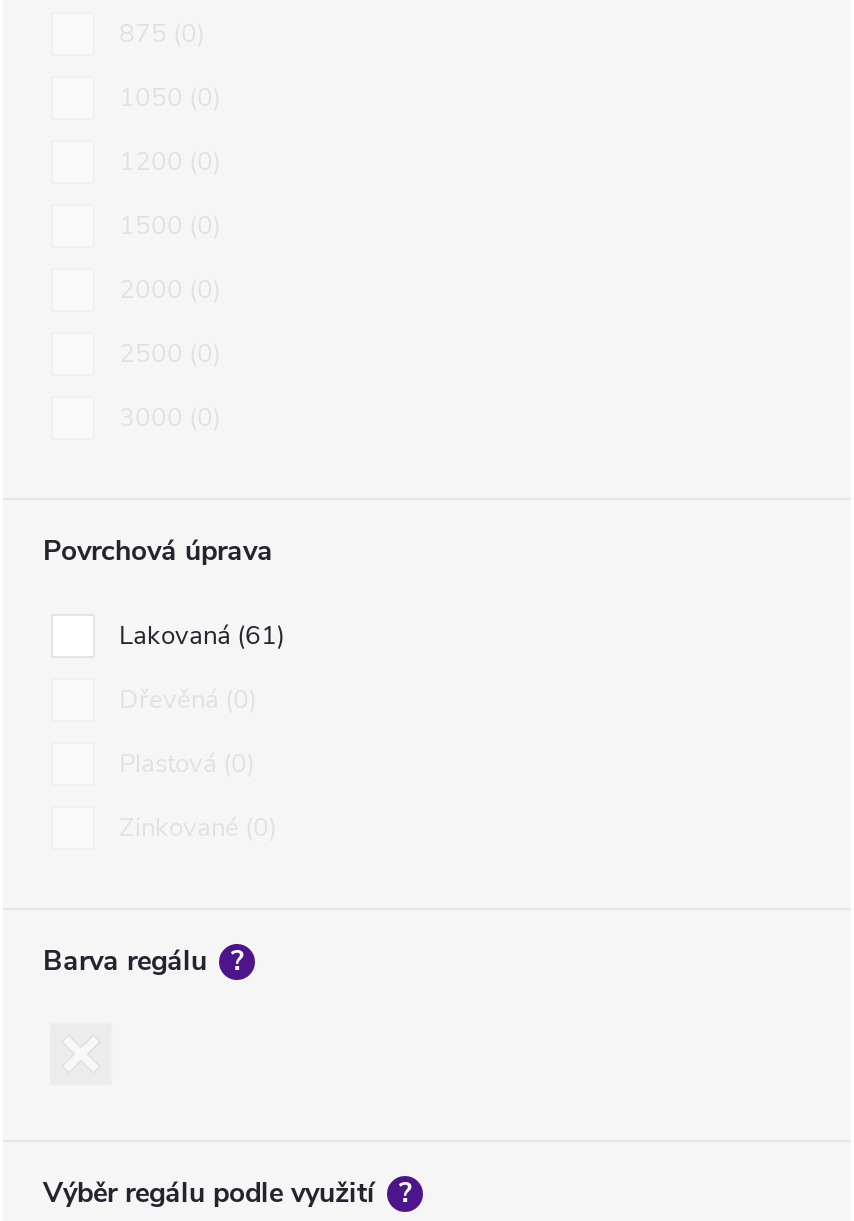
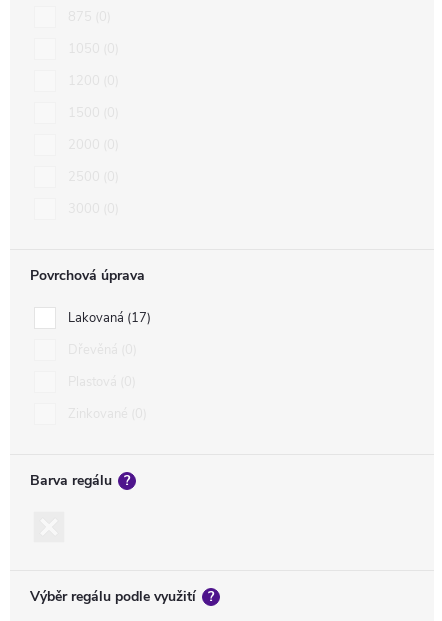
- Lakovaná 61
+ Lakovaná 17
